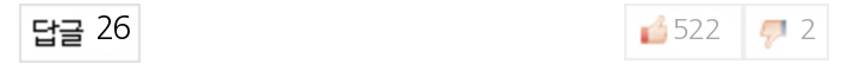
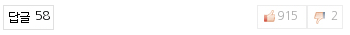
- 26
+ 58

- 522
+ 915
